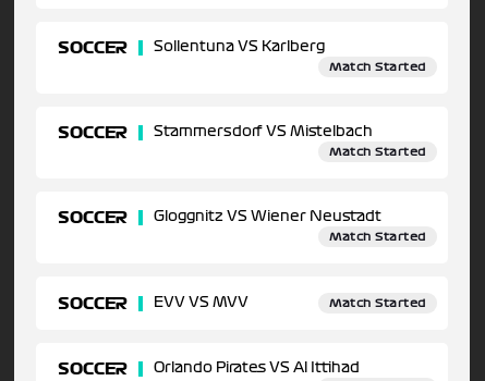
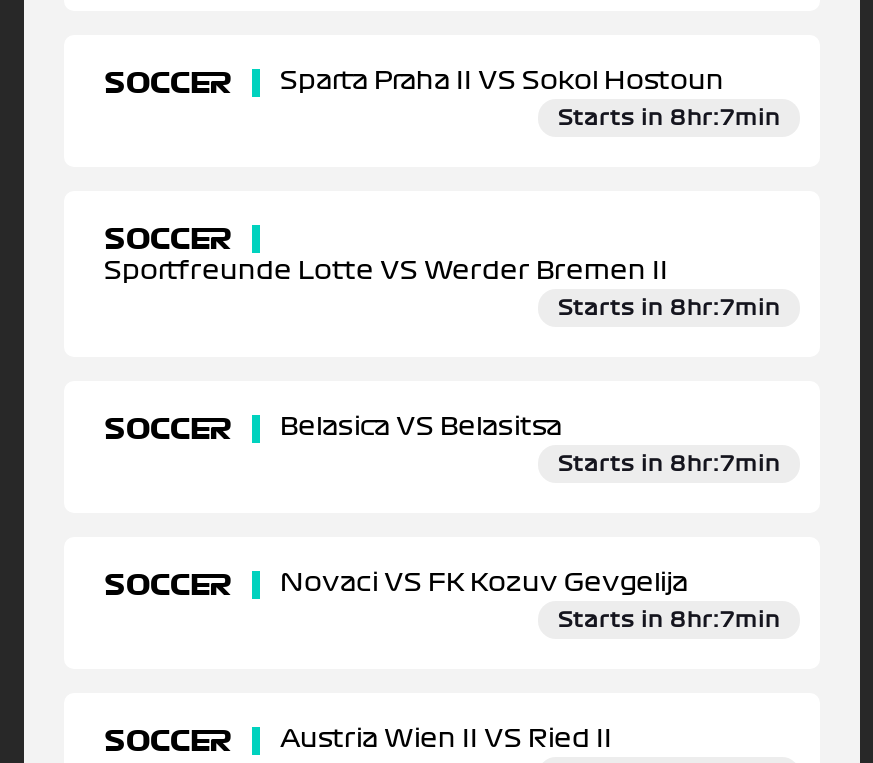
- Sollentuna VS Karlberg
+ Sparta Praha II VS Sokol Hostoun

- Match Started
+ Starts in 8hr:7min

- Stammersdorf VS Mistelbach
+ Sportfreunde Lotte VS Werder Bremen II

- Match Started
+ Starts in 8hr:7min

- Gloggnitz VS Wiener Neustadt
+ Belasica VS Belasitsa

- Match Started
+ Starts in 8hr:7min

- EVV VS MVV
- Match Started
+ Novaci VS FK Kozuv Gevgelija
+ Starts in 8hr:7min

- Orlando Pirates VS Al Ittihad
+ Austria Wien II VS Ried II
